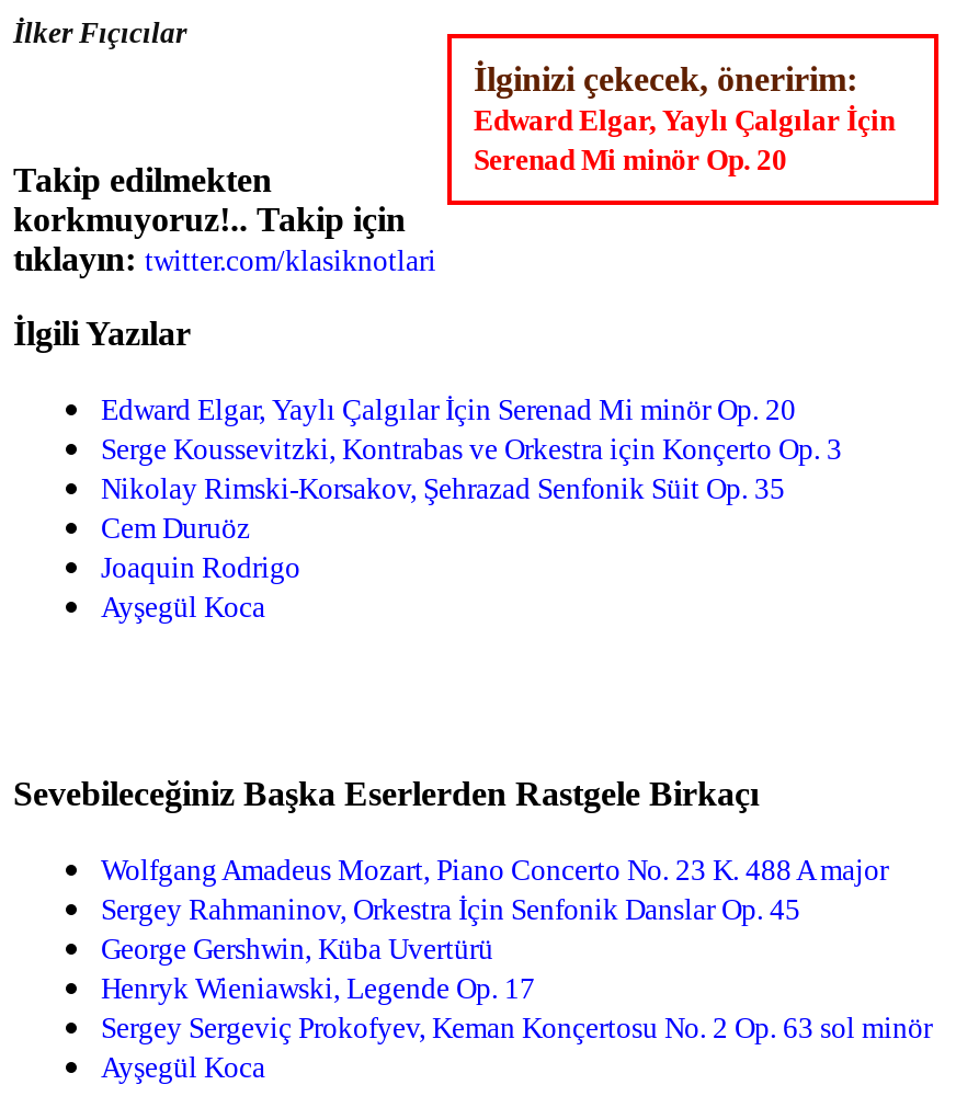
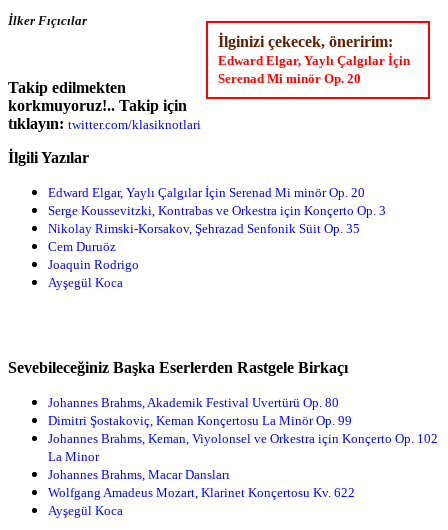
- Wolfgang Amadeus Mozart, Piano Concerto No. 23 K. 488 A major
- Sergey Rahmaninov, Orkestra İçin Senfonik Danslar Op. 45
- George Gershwin, Küba Uvertürü
- Henryk Wieniawski, Legende Op. 17
- Sergey Sergeviç Prokofyev, Keman Konçertosu No. 2 Op. 63 sol minör
+ Johannes Brahms, Akademik Festival Uvertürü Op. 80
+ Dimitri Şostakoviç, Keman Konçertosu La Minör Op. 99
+ Johannes Brahms, Keman, Viyolonsel ve Orkestra için Konçerto Op. 102
+ La Minor
+ Johannes Brahms, Macar Dansları
+ Wolfgang Amadeus Mozart, Klarinet Konçertosu Kv. 622
